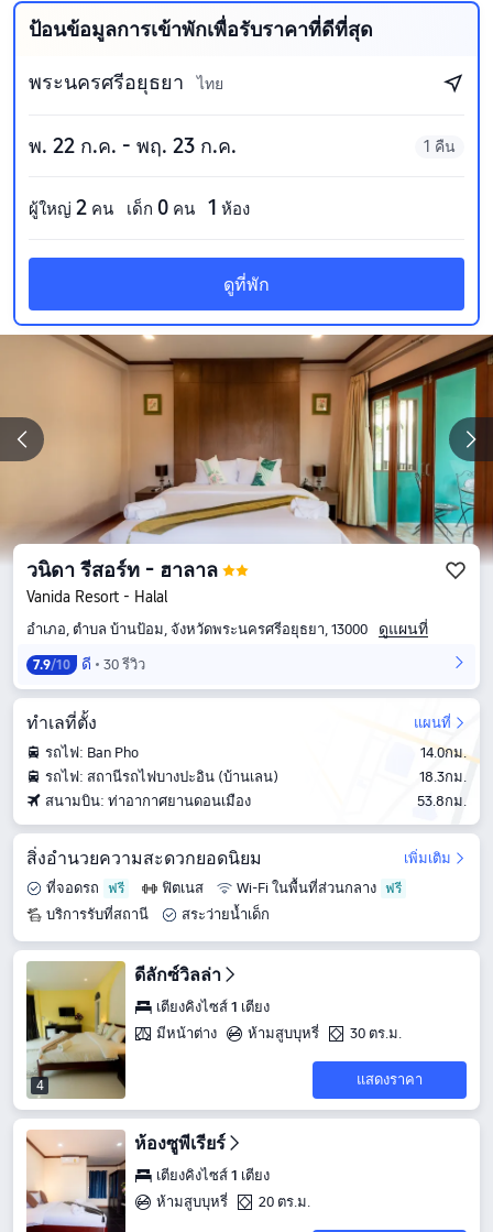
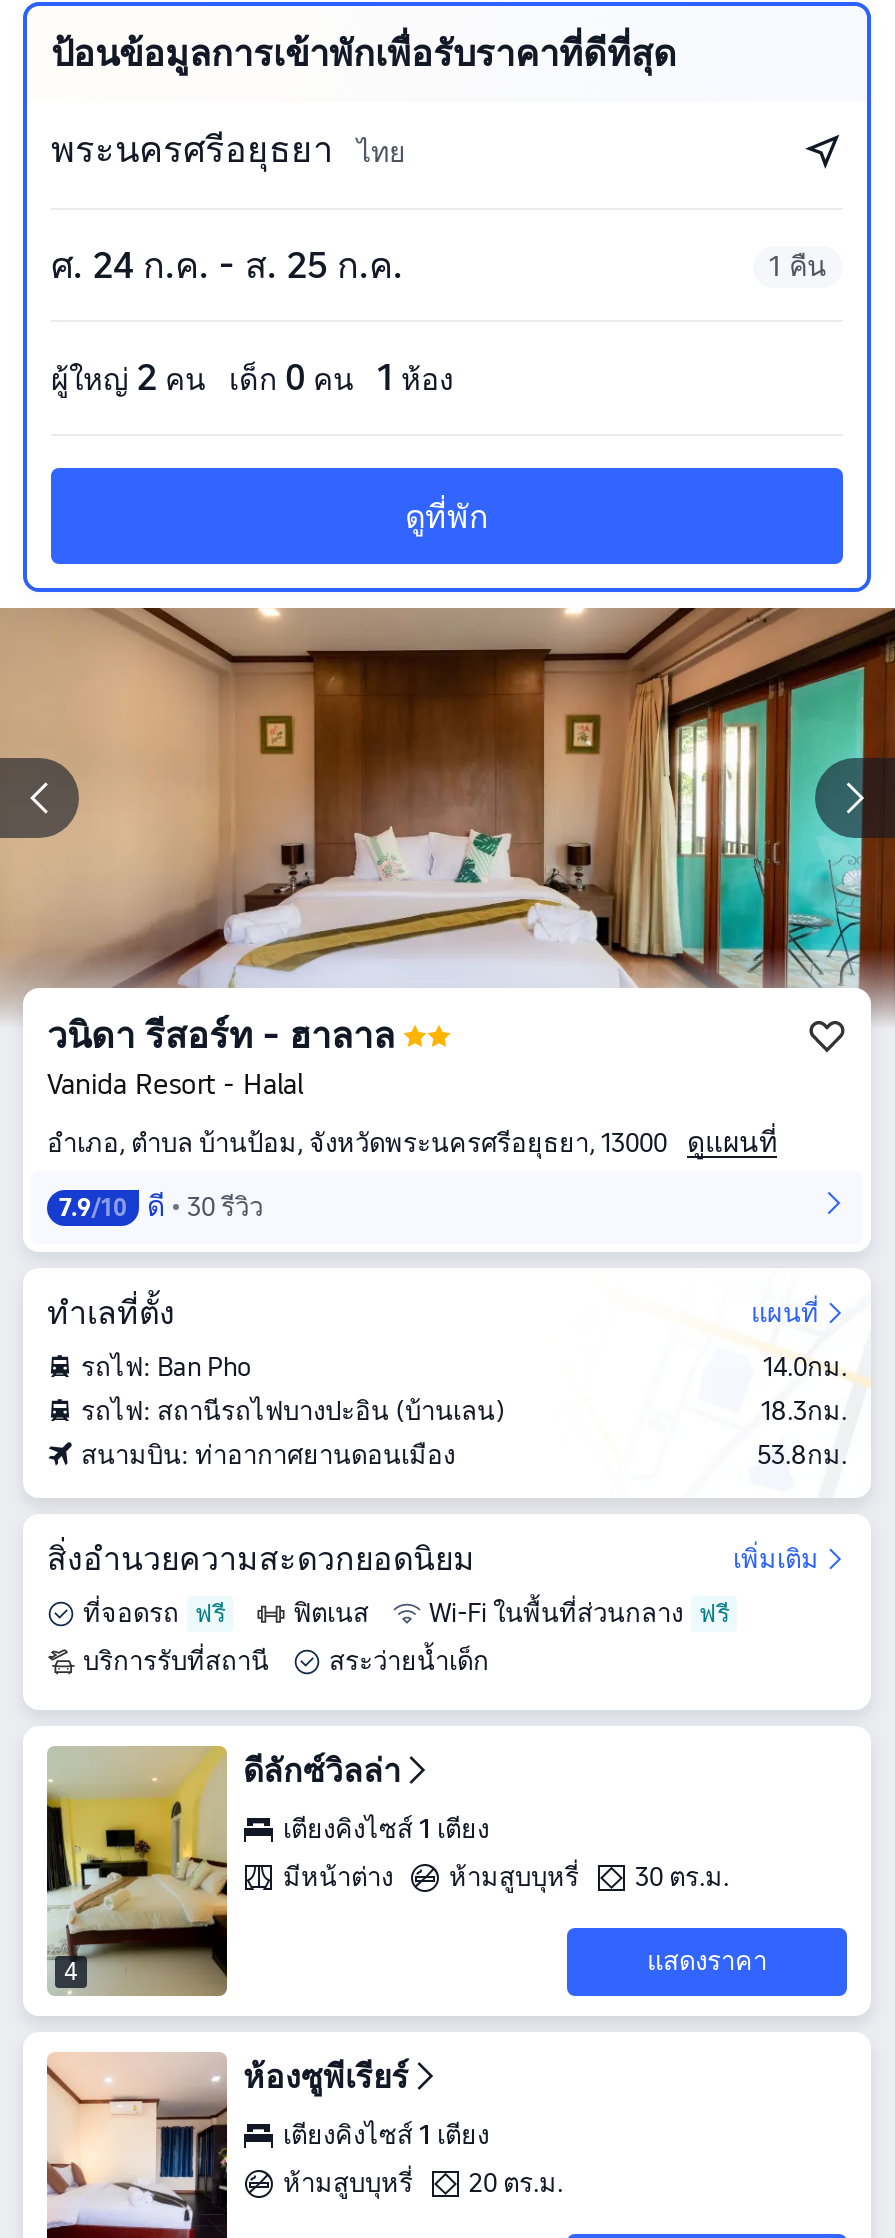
- พ. 22 ก.ค. - พฤ. 23 ก.ค.
+ ศ. 24 ก.ค. - ส. 25 ก.ค.
